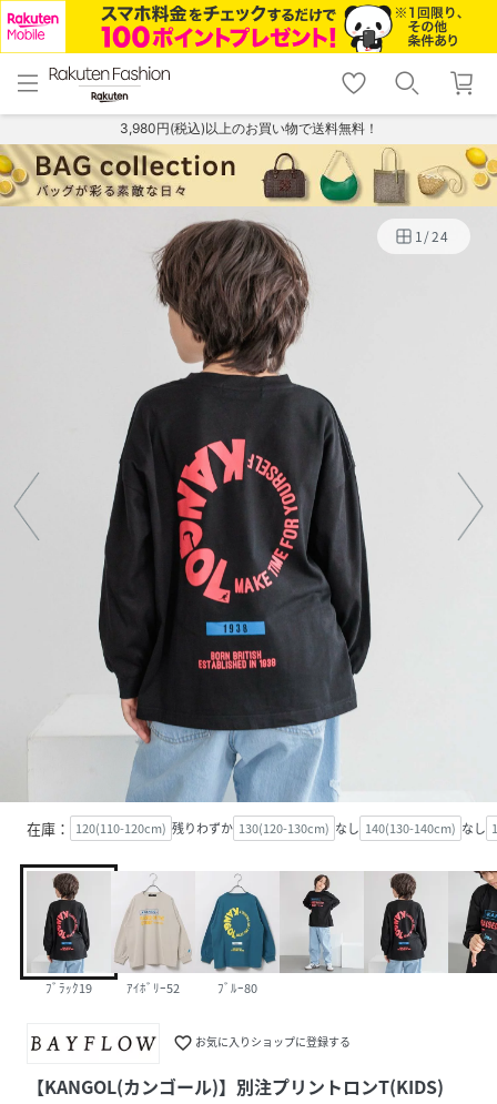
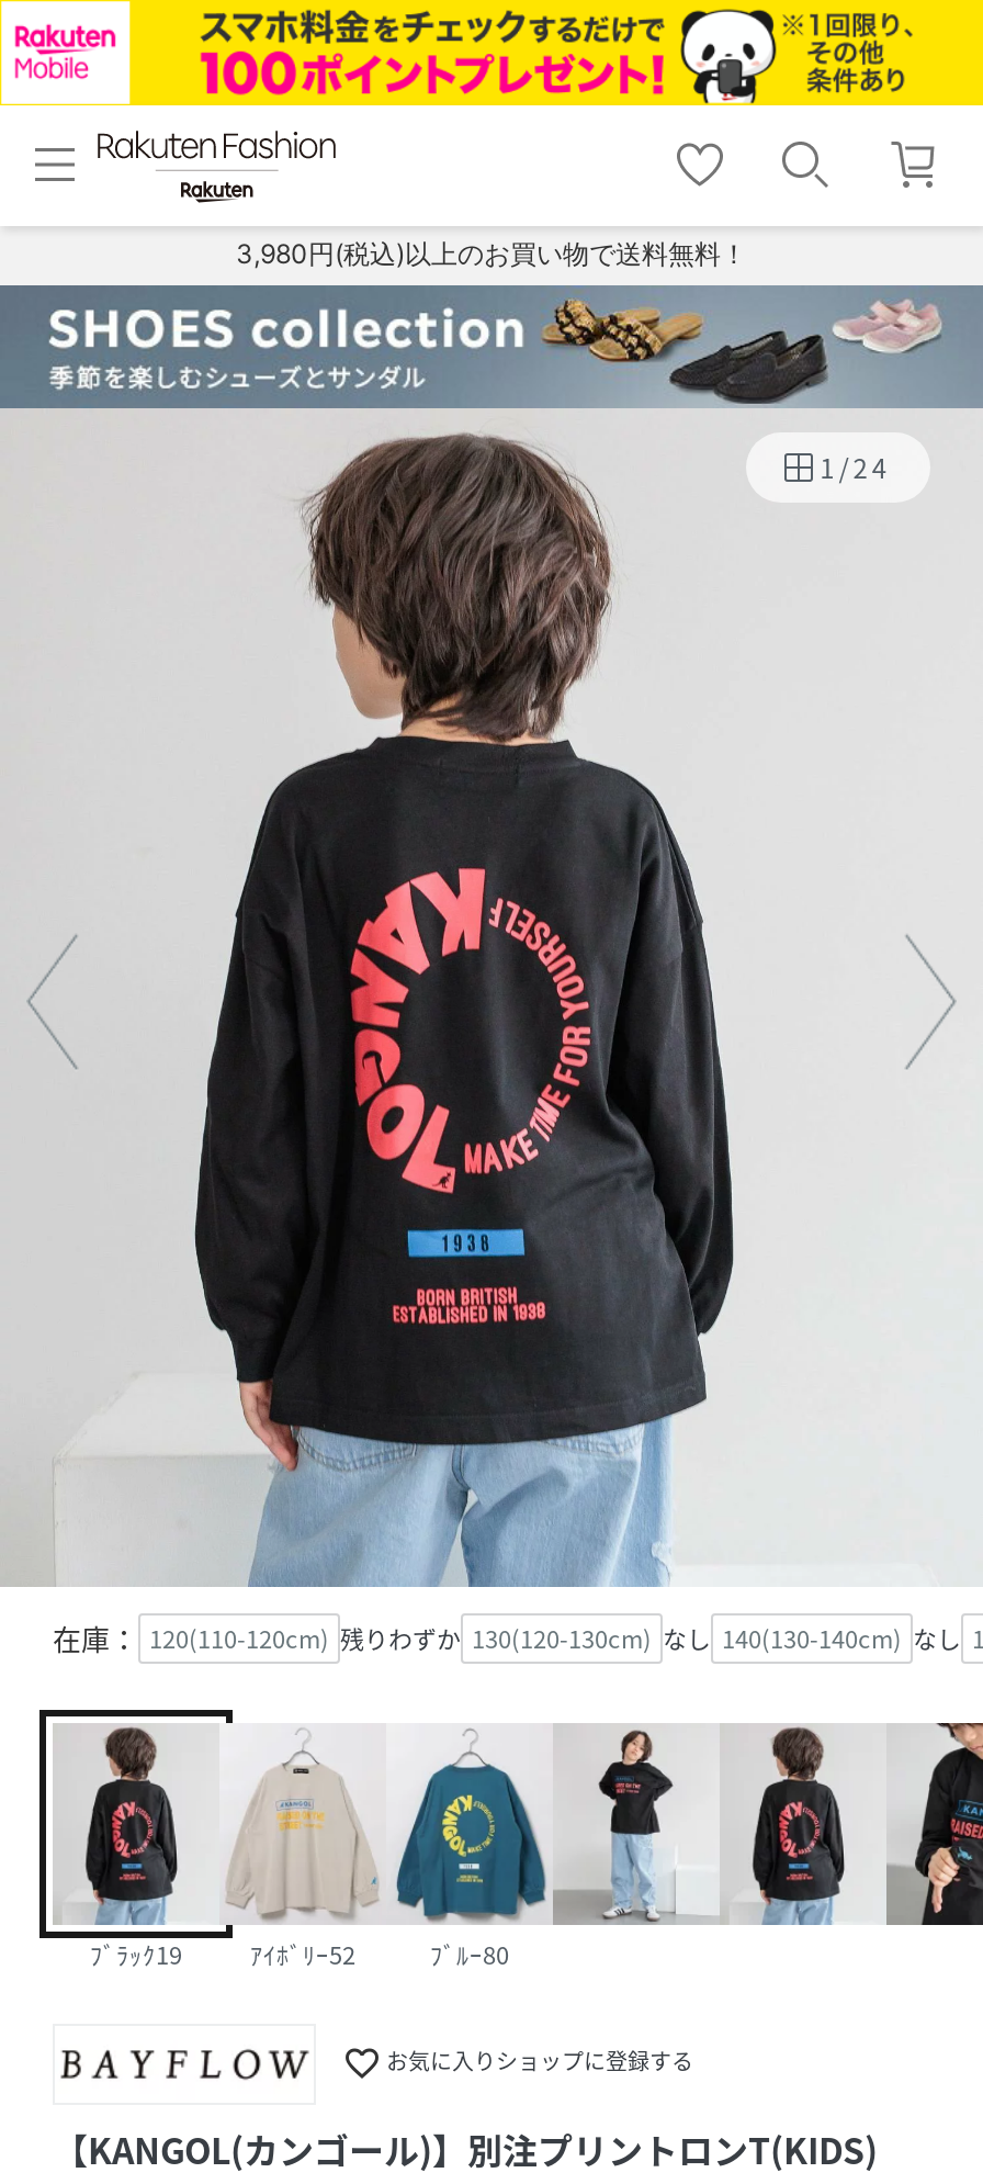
- [image]
+ [image]
